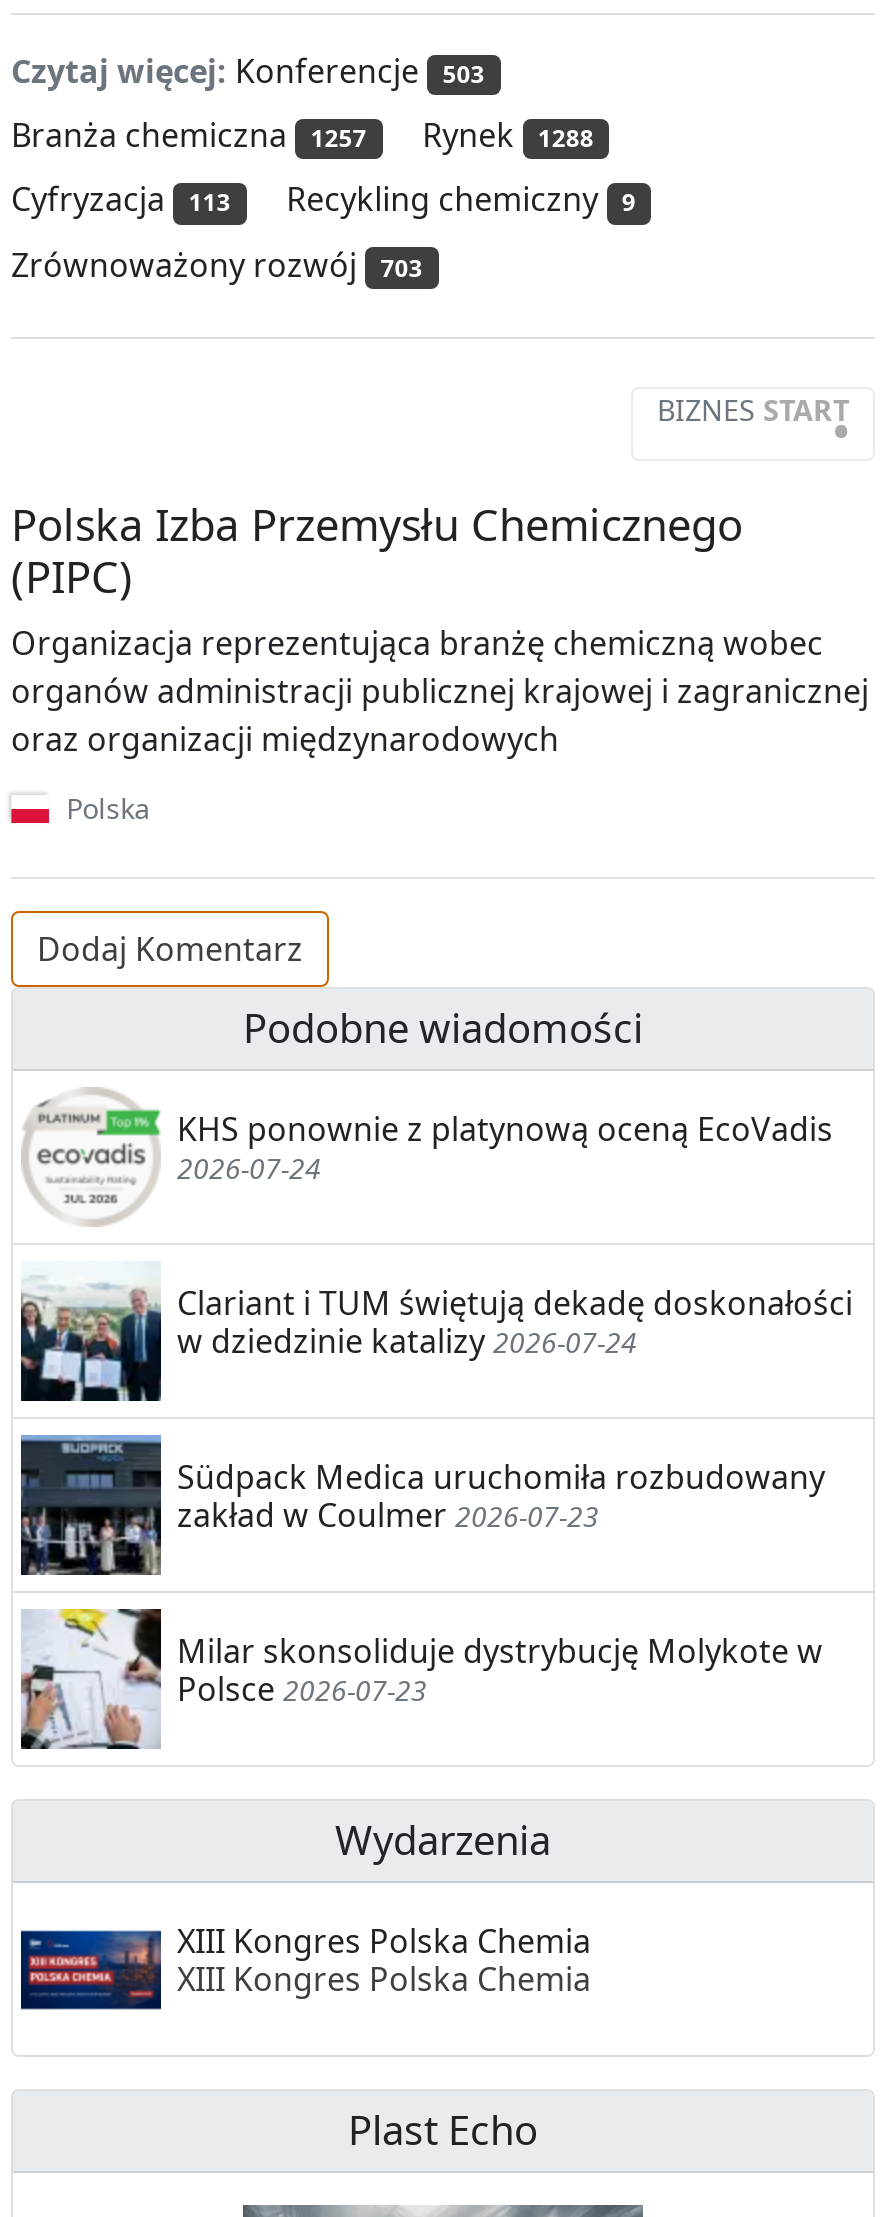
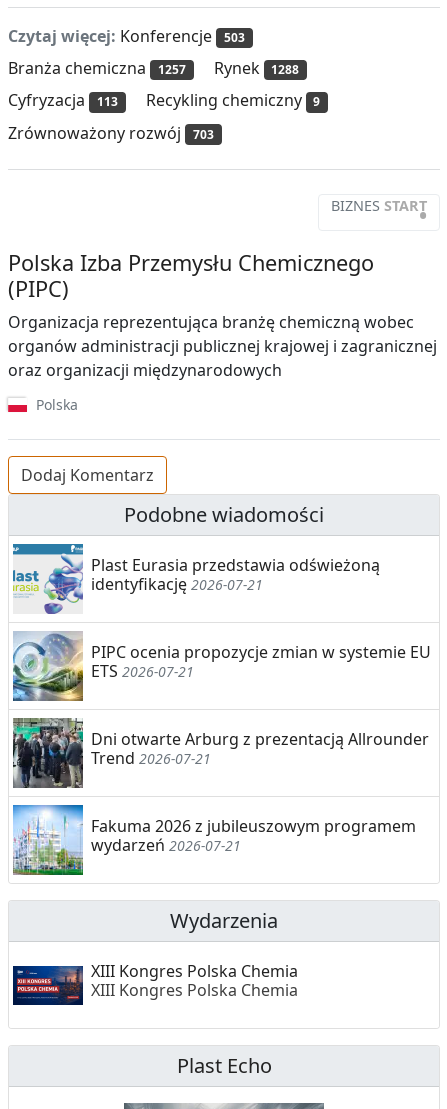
- [image]
- KHS ponownie z platynową oceną EcoVadis
- 2026-07-24
+ [image]
+ Plast Eurasia przedstawia odświeżoną
+ identyfikację 2026-07-21

- [image]
- Clariant i TUM świętują dekadę doskonałości
- w dziedzinie katalizy 2026-07-24
+ [image]
+ PIPC ocenia propozycje zmian w systemie EU
+ ETS 2026-07-21

- [image]
- Südpack Medica uruchomiła rozbudowany
- zakład w Coulmer 2026-07-23
+ [image]
+ Dni otwarte Arburg z prezentacją Allrounder
+ Trend 2026-07-21

- [image]
- Milar skonsoliduje dystrybucję Molykote w
- Polsce 2026-07-23
+ [image]
+ Fakuma 2026 z jubileuszowym programem
+ wydarzeń 2026-07-21
